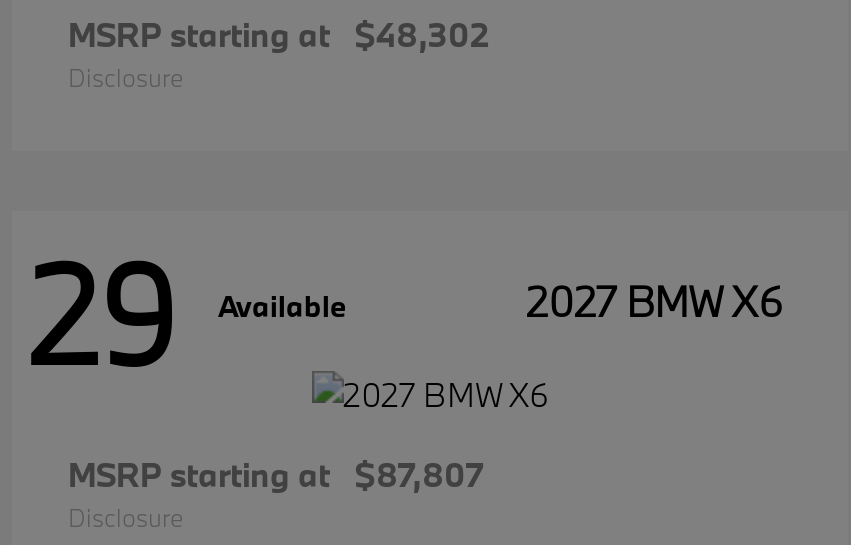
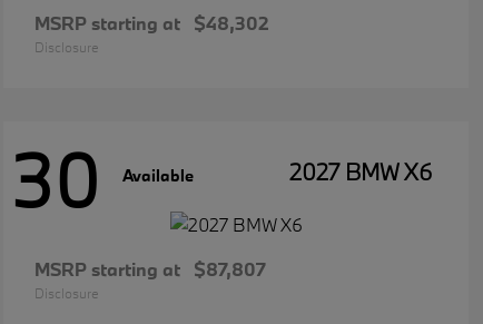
- 29 Available
+ 30 Available
